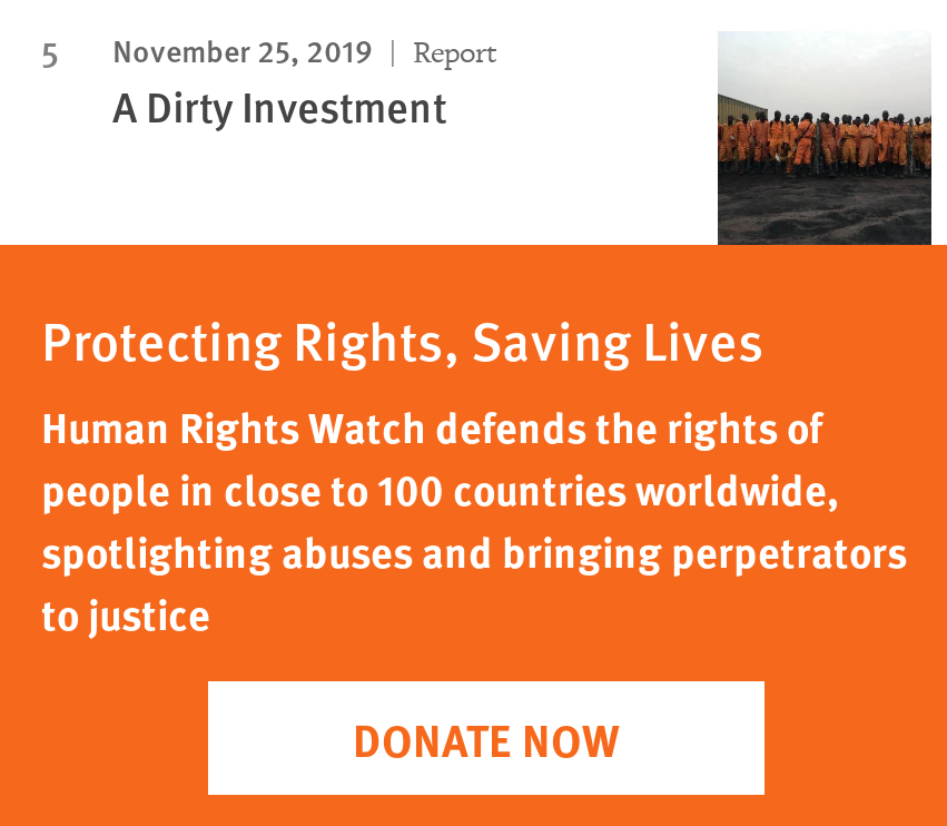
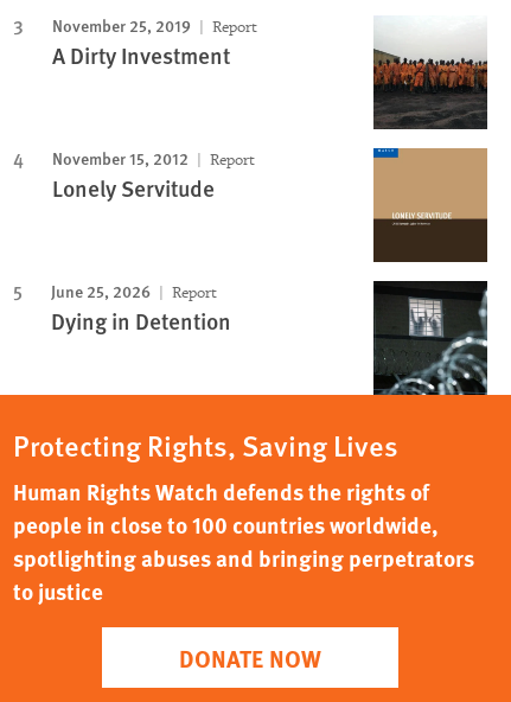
+ November 15, 2012
+ Report
+ Lonely Servitude
+ June 25, 2026
+ Report
+ Dying in Detention

+ [image]

+ [image]
